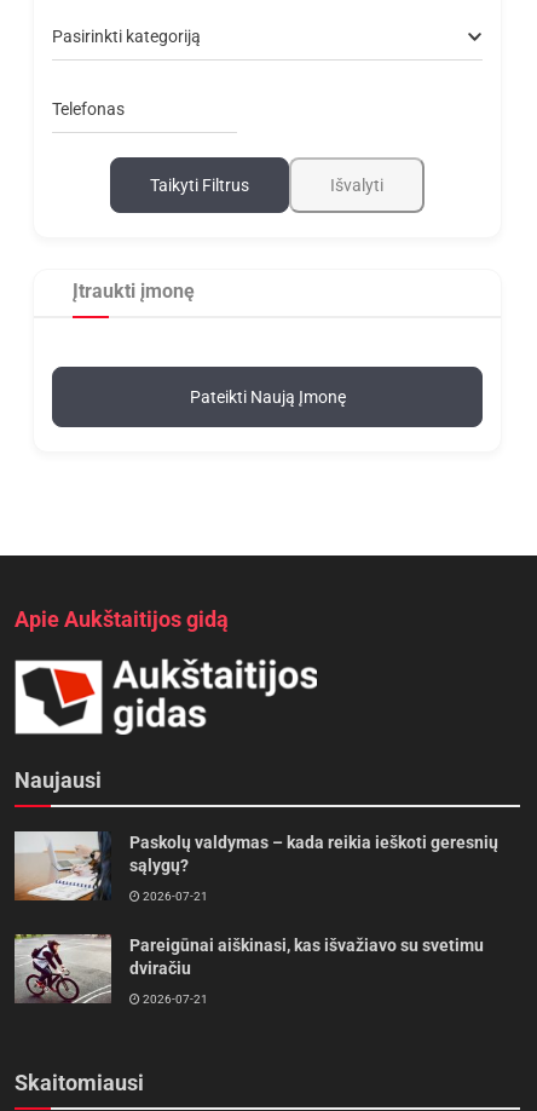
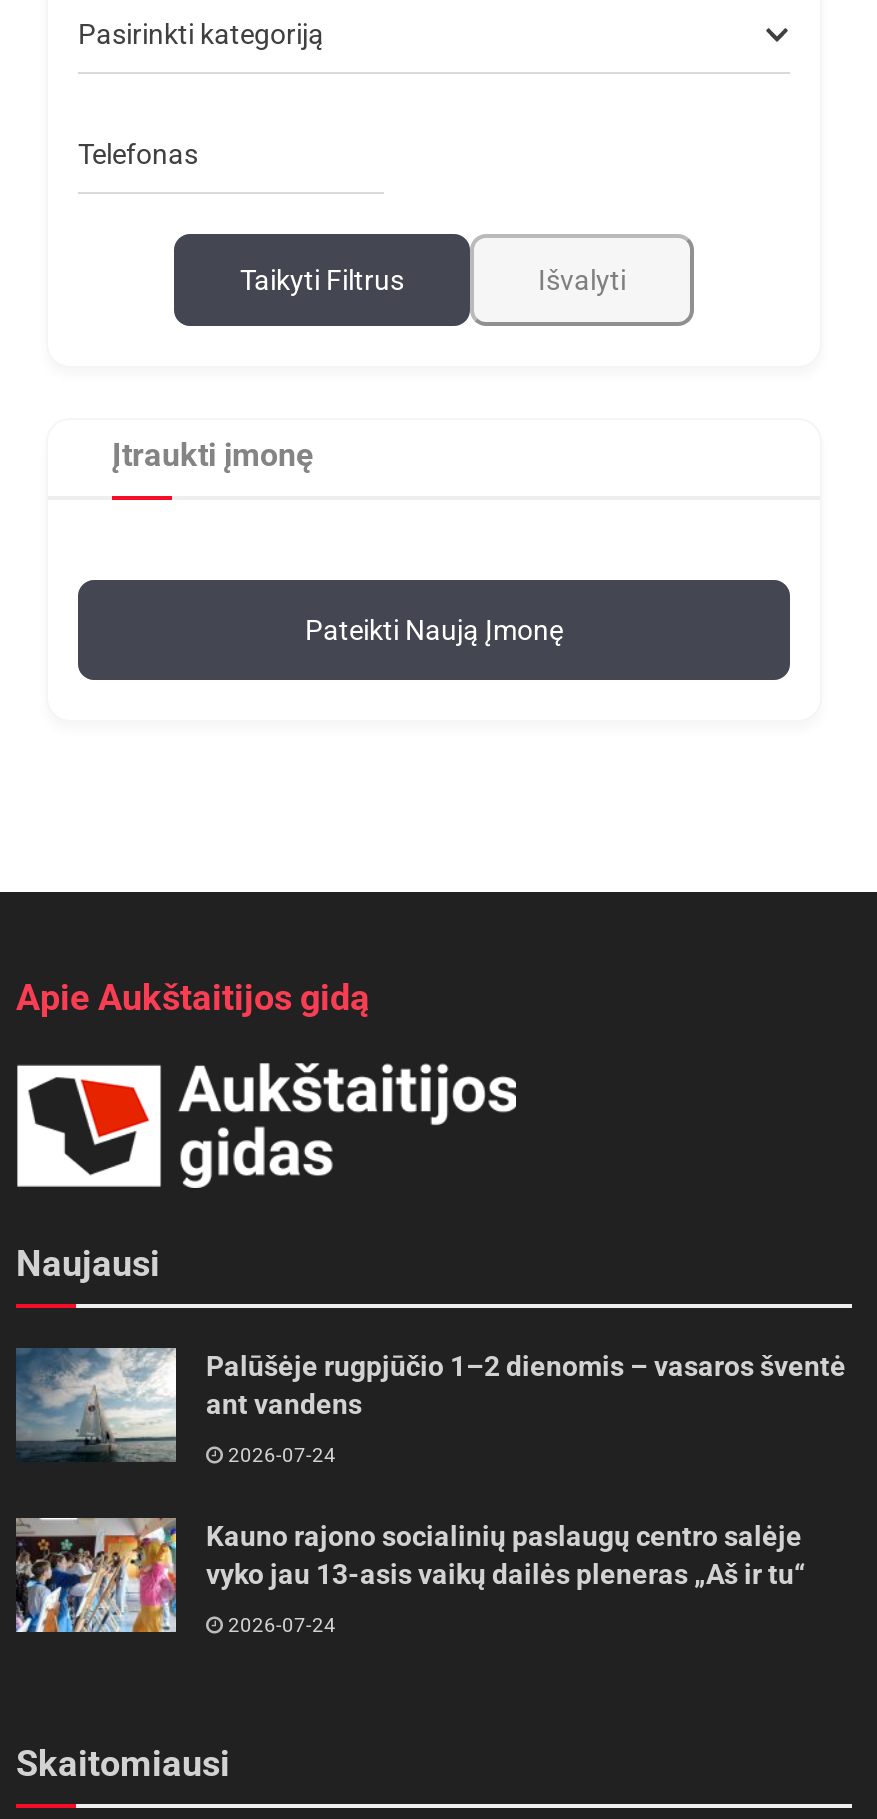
- [image]
- Paskolų valdymas – kada reikia ieškoti geresnių
- sąlygų?
+ [image]
+ Palūšėje rugpjūčio 1–2 dienomis – vasaros šventė
+ ant vandens

- 2026-07-21
+ 2026-07-24

- [image]
- Pareigūnai aiškinasi, kas išvažiavo su svetimu
- dviračiu
+ [image]
+ Kauno rajono socialinių paslaugų centro salėje
+ vyko jau 13-asis vaikų dailės pleneras „Aš ir tu“

- 2026-07-21
+ 2026-07-24
